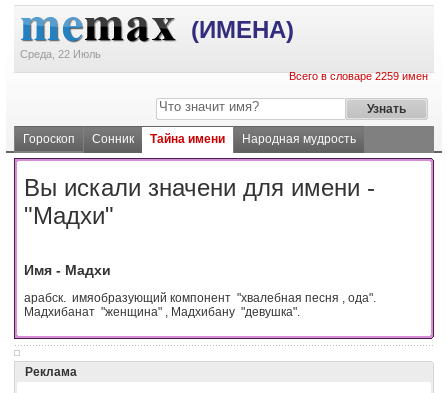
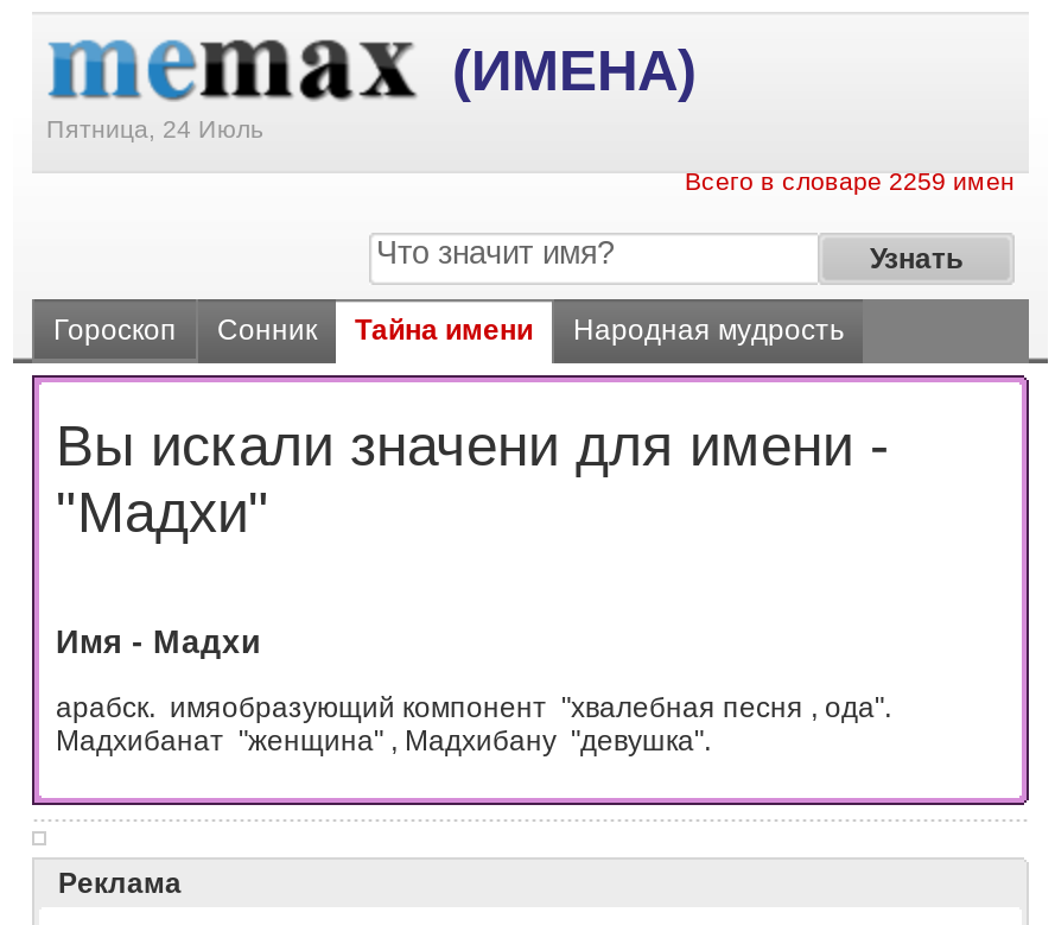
- Среда, 22 Июль
+ Пятница, 24 Июль
